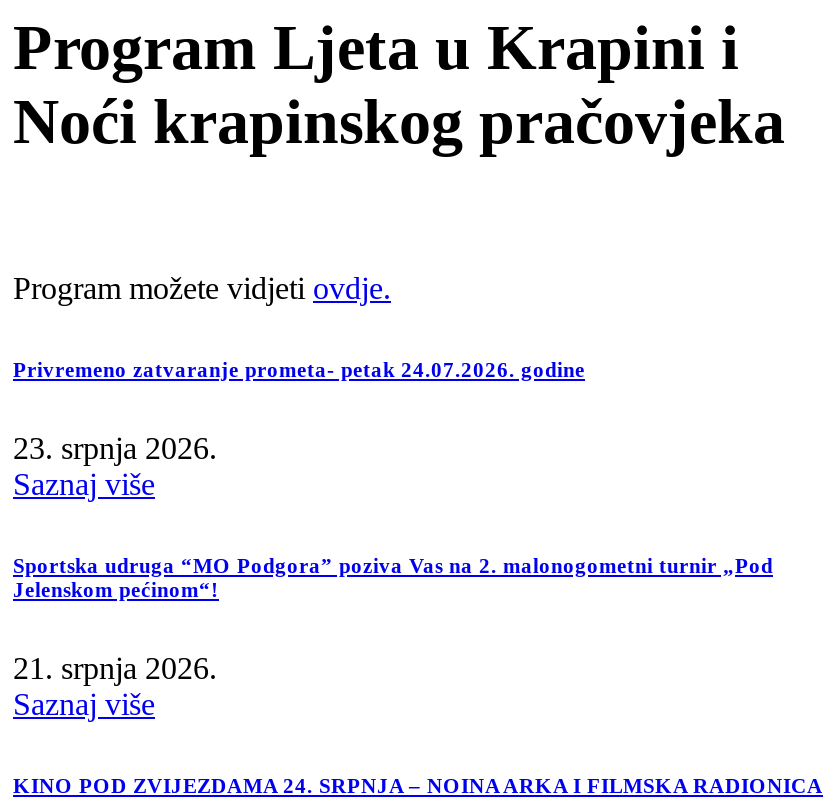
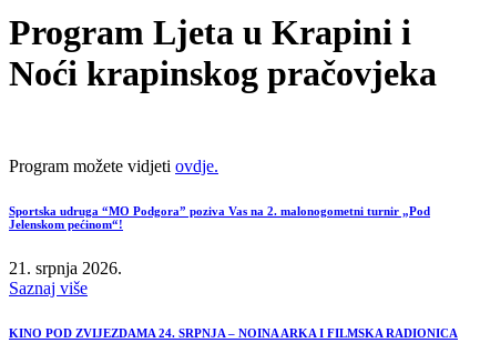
- Privremeno zatvaranje prometa- petak 24.07.2026. godine
- 23. srpnja 2026.
- Saznaj više
